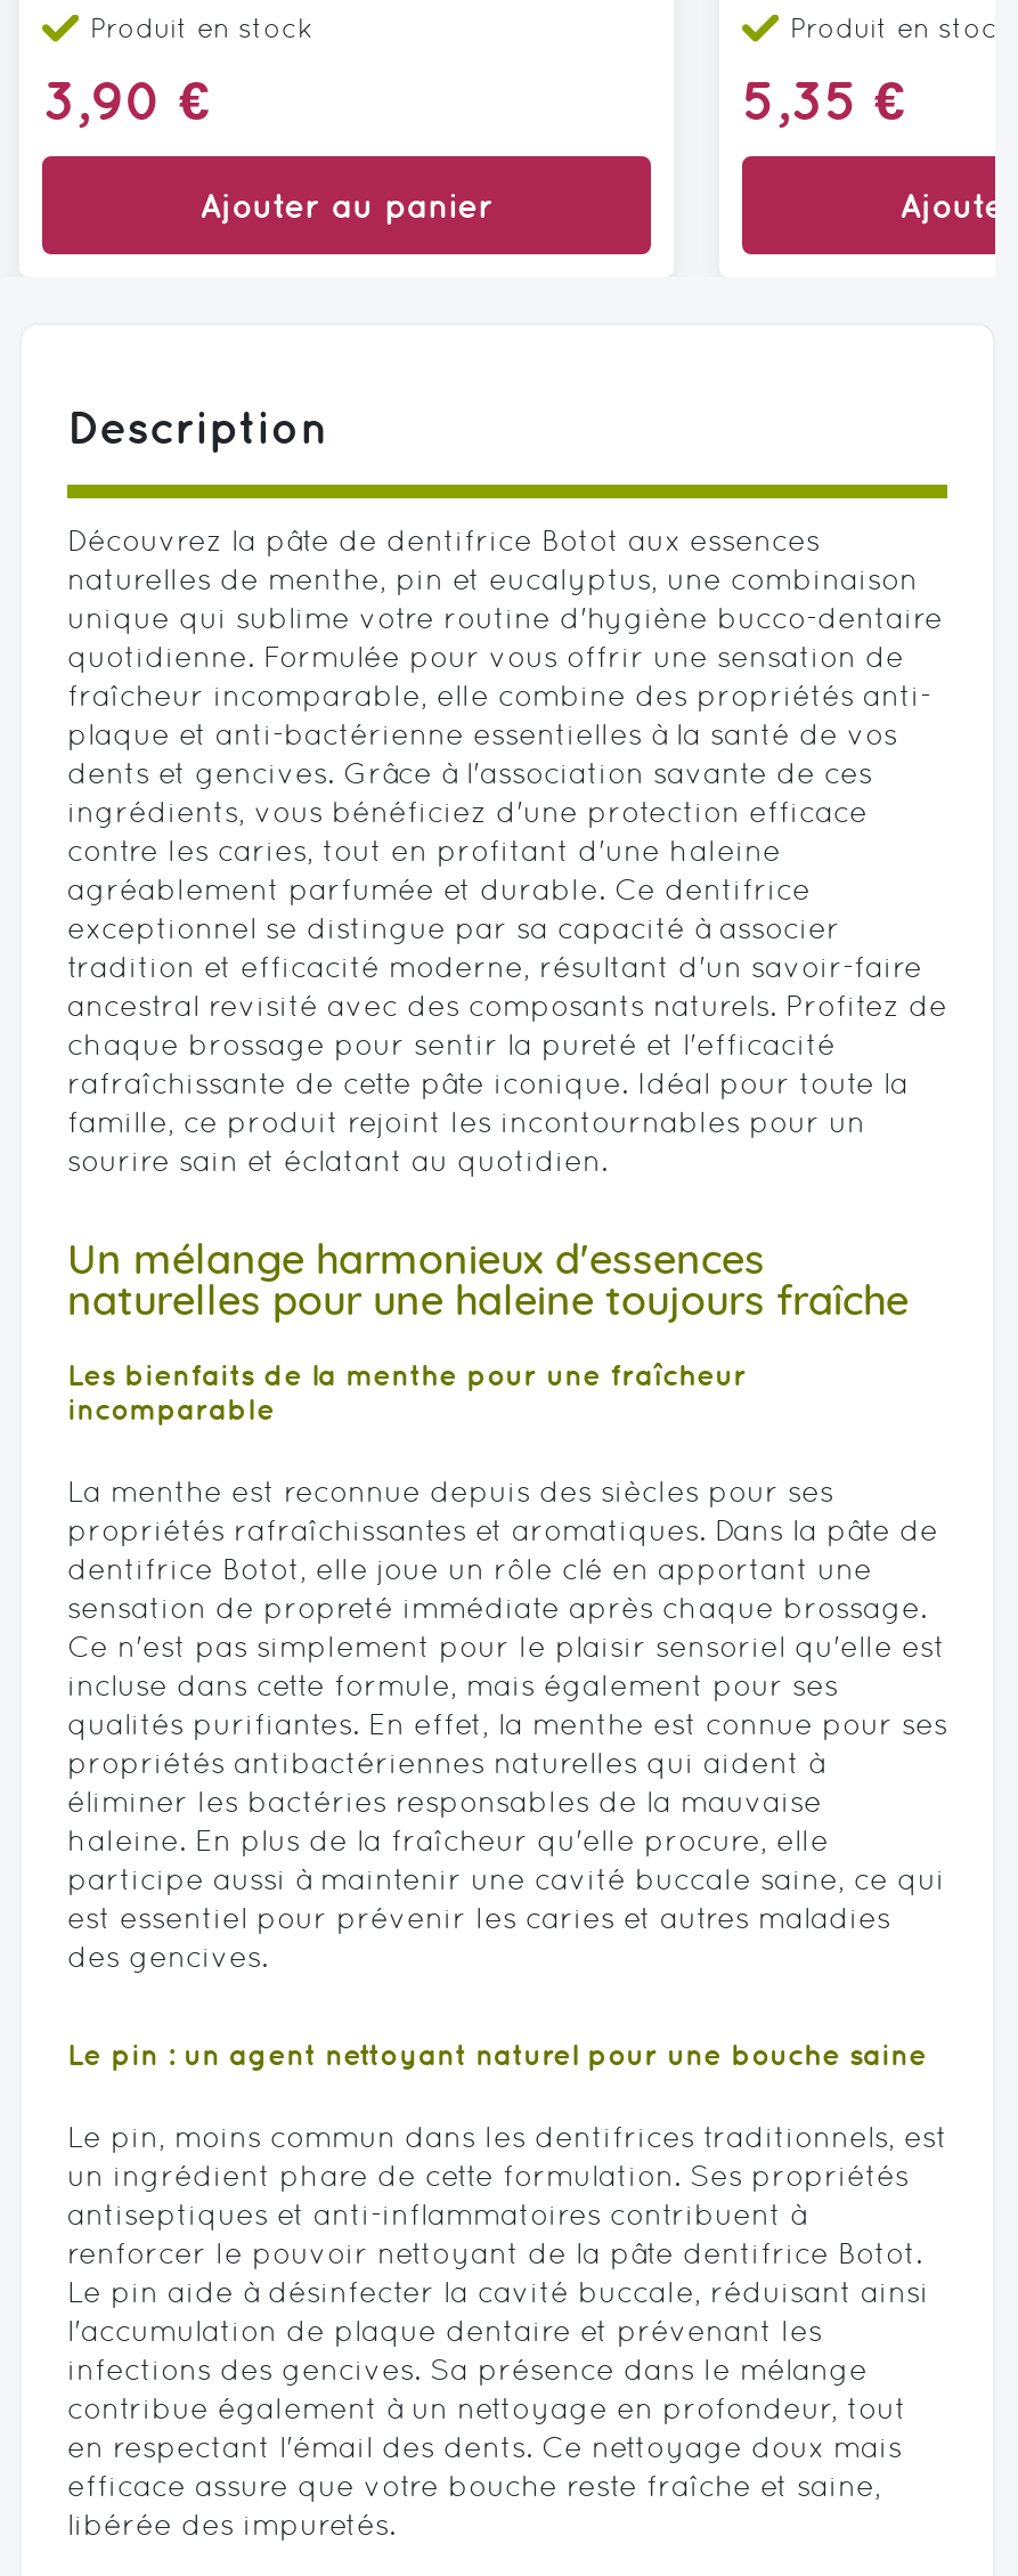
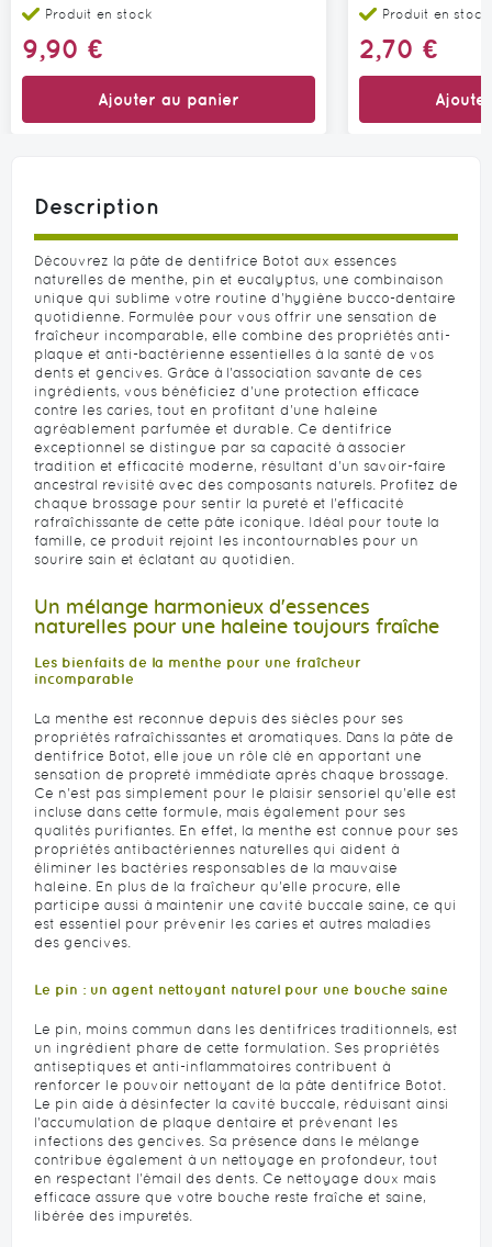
- 3,90 €
+ 9,90 €

- 5,35 €
+ 2,70 €
